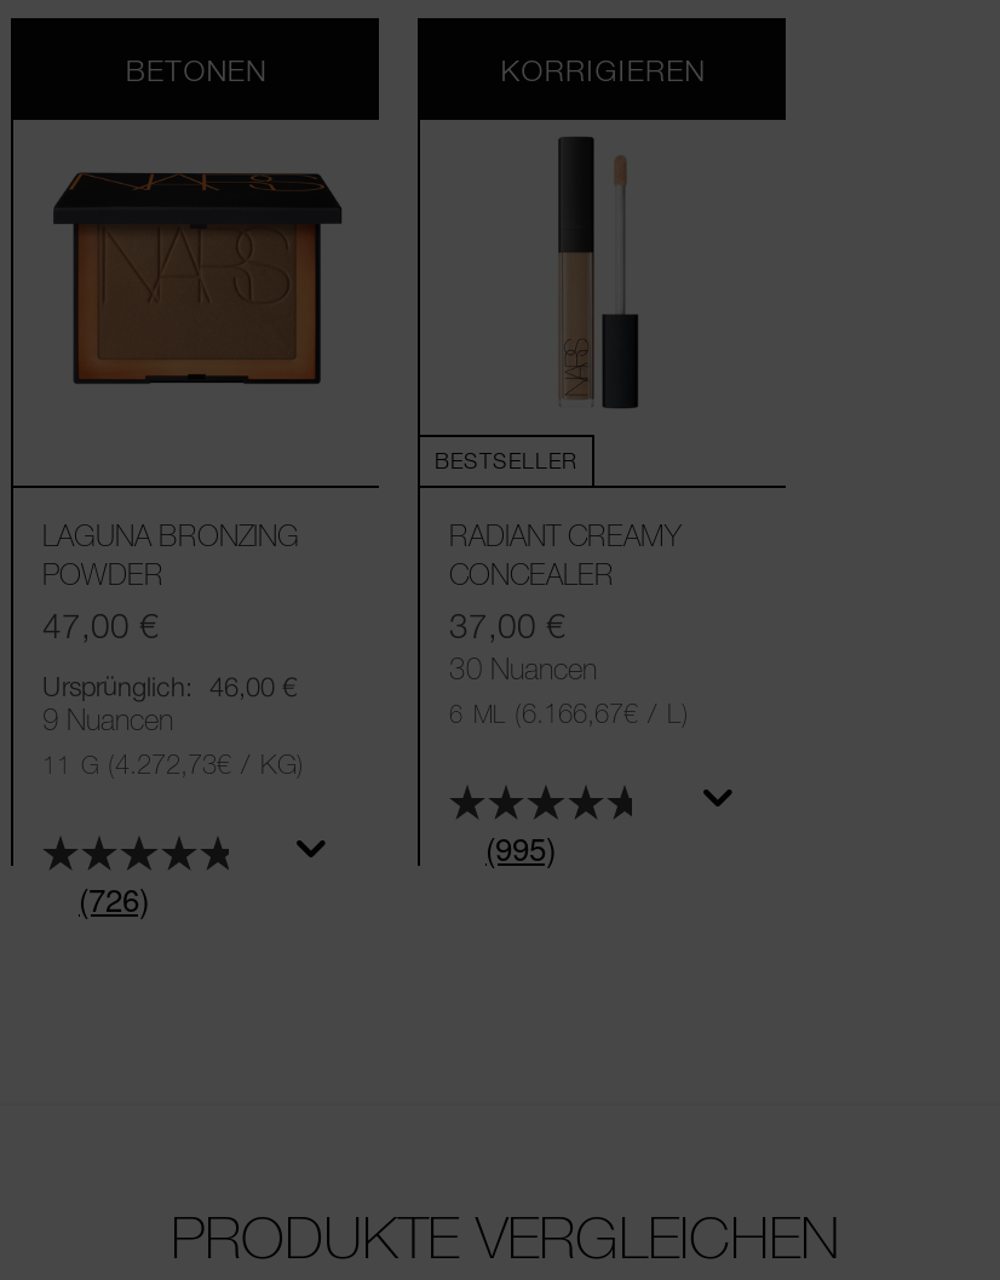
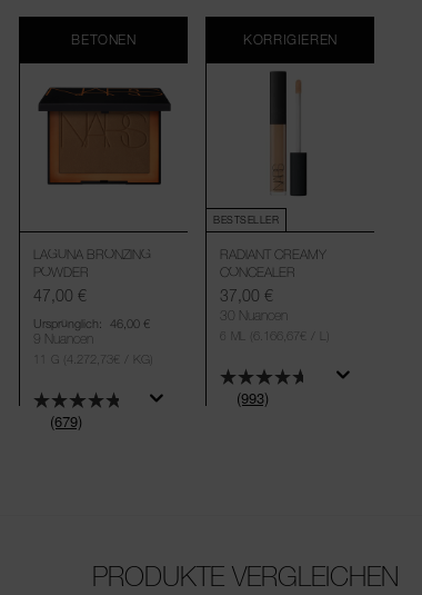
- (995)
+ (993)

- (726)
+ (679)
